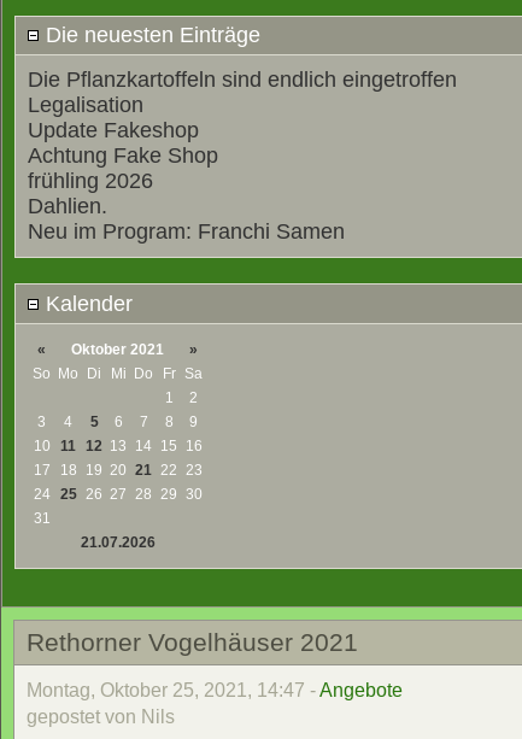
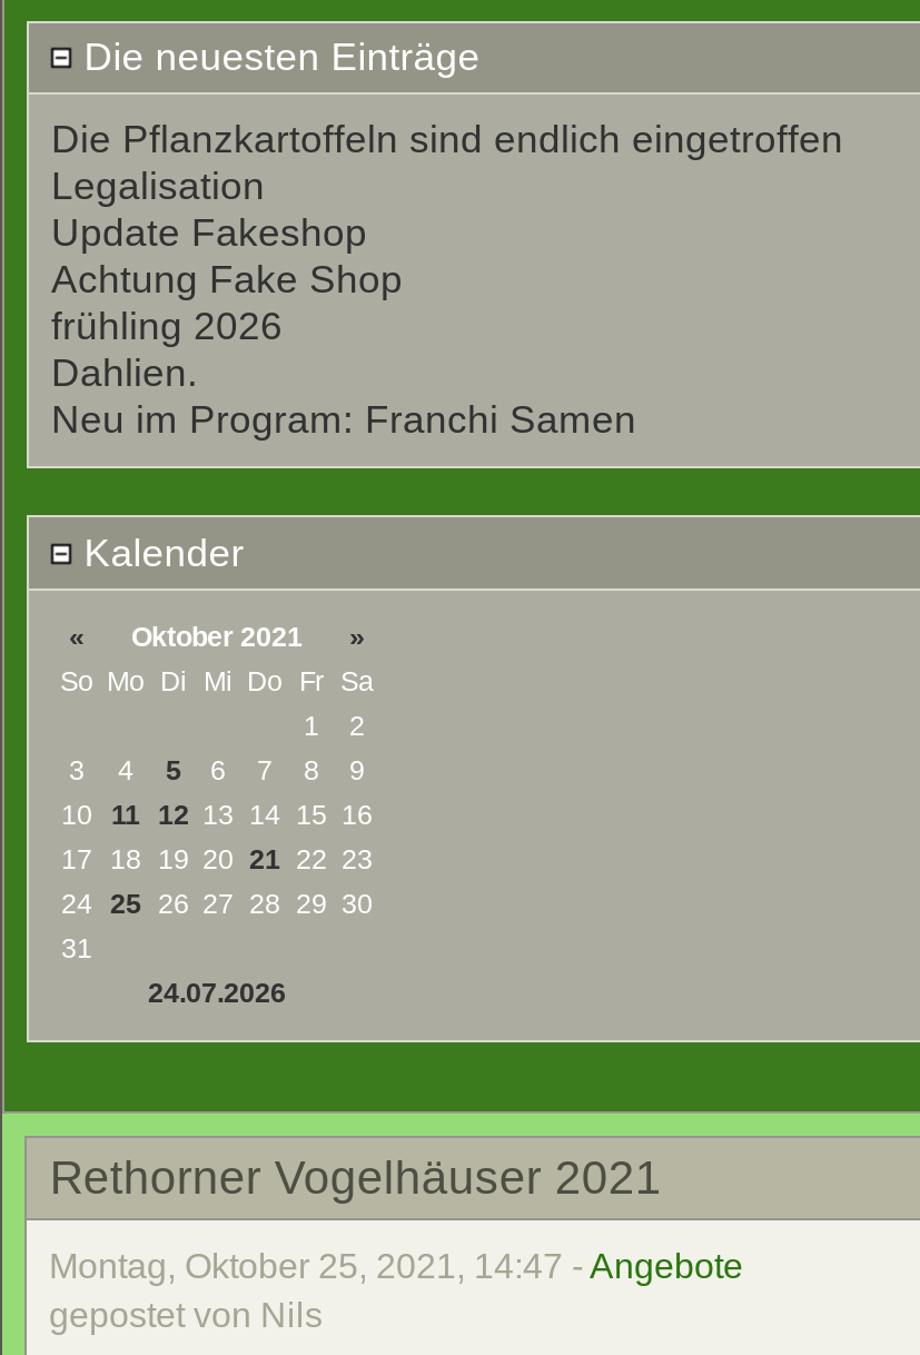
- 21.07.2026
+ 24.07.2026
